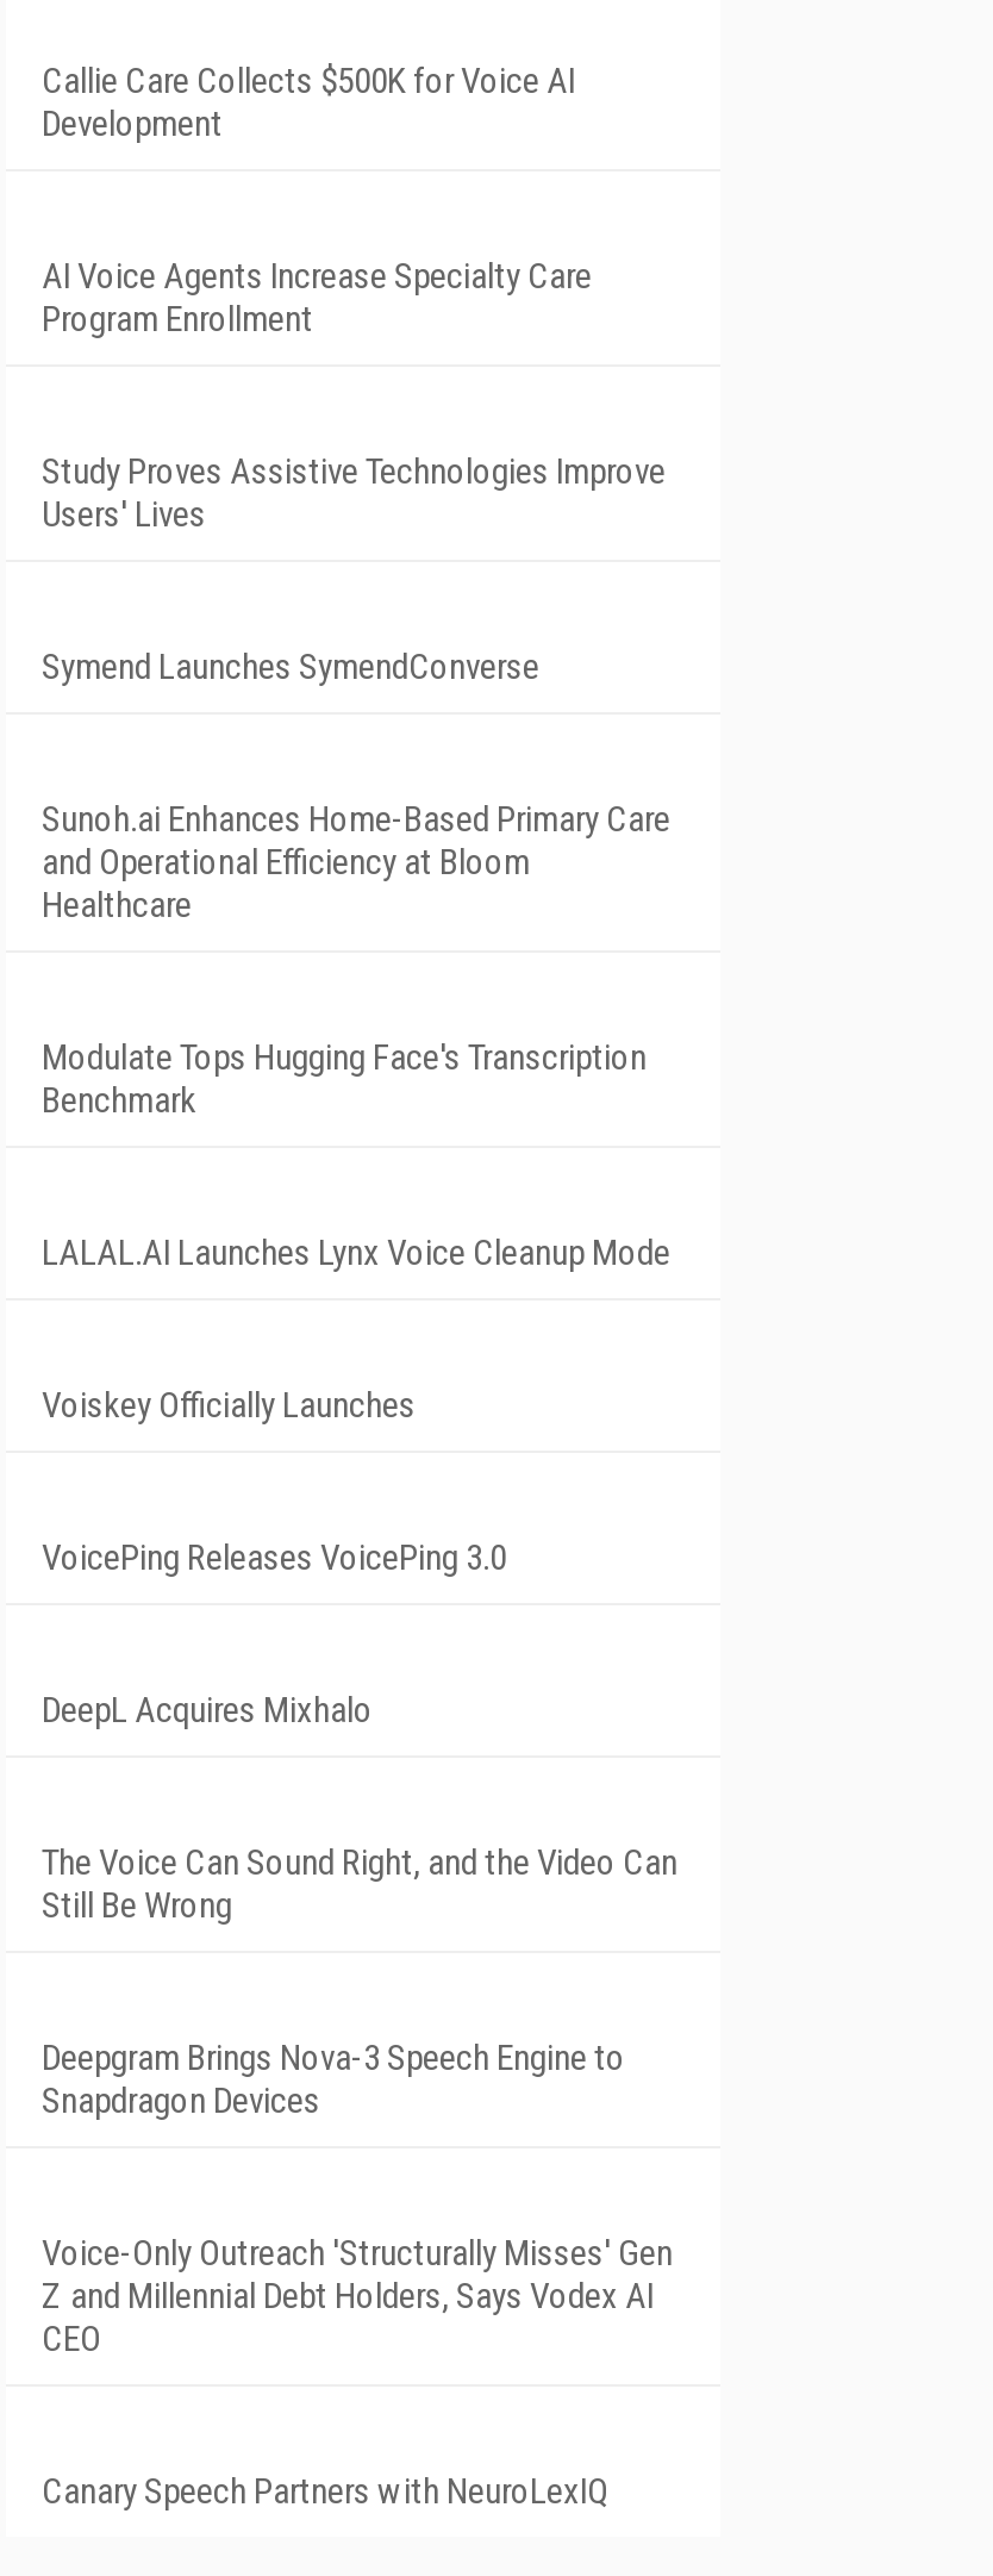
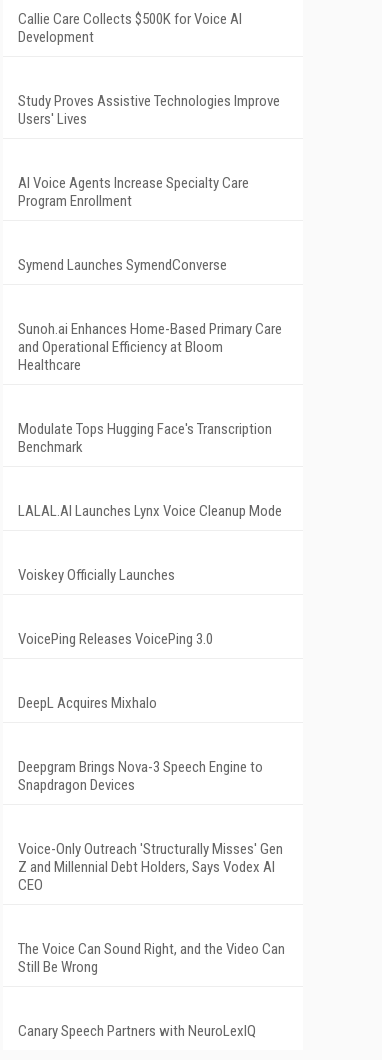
moved down: AI Voice Agents Increase Specialty Care | Program Enrollment

moved up: Study Proves Assistive Technologies Improve | Users' Lives

moved down: The Voice Can Sound Right, and the Video Can | Still Be Wrong

moved up: Deepgram Brings Nova-3 Speech Engine to | Snapdragon Devices | Voice-Only Outreach 'Structurally Misses' Gen | Z and Millennial Debt Holders, Says Vodex AI | CEO
